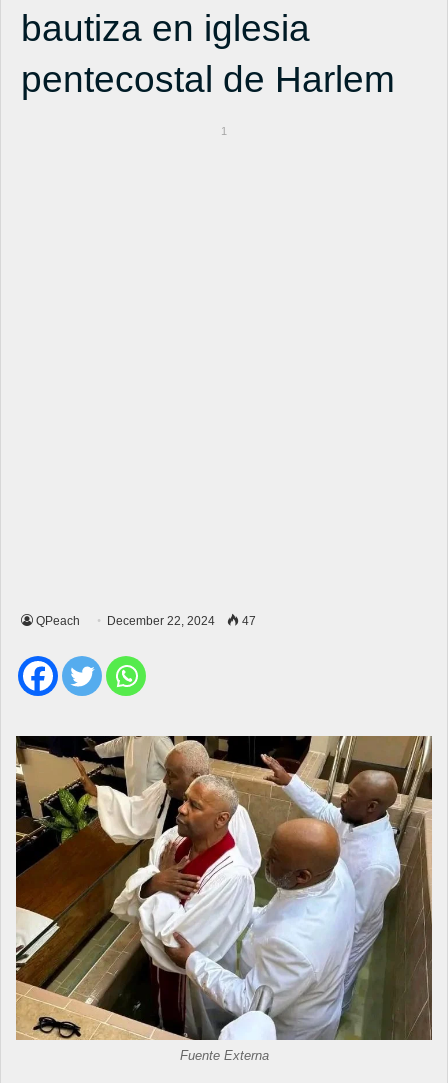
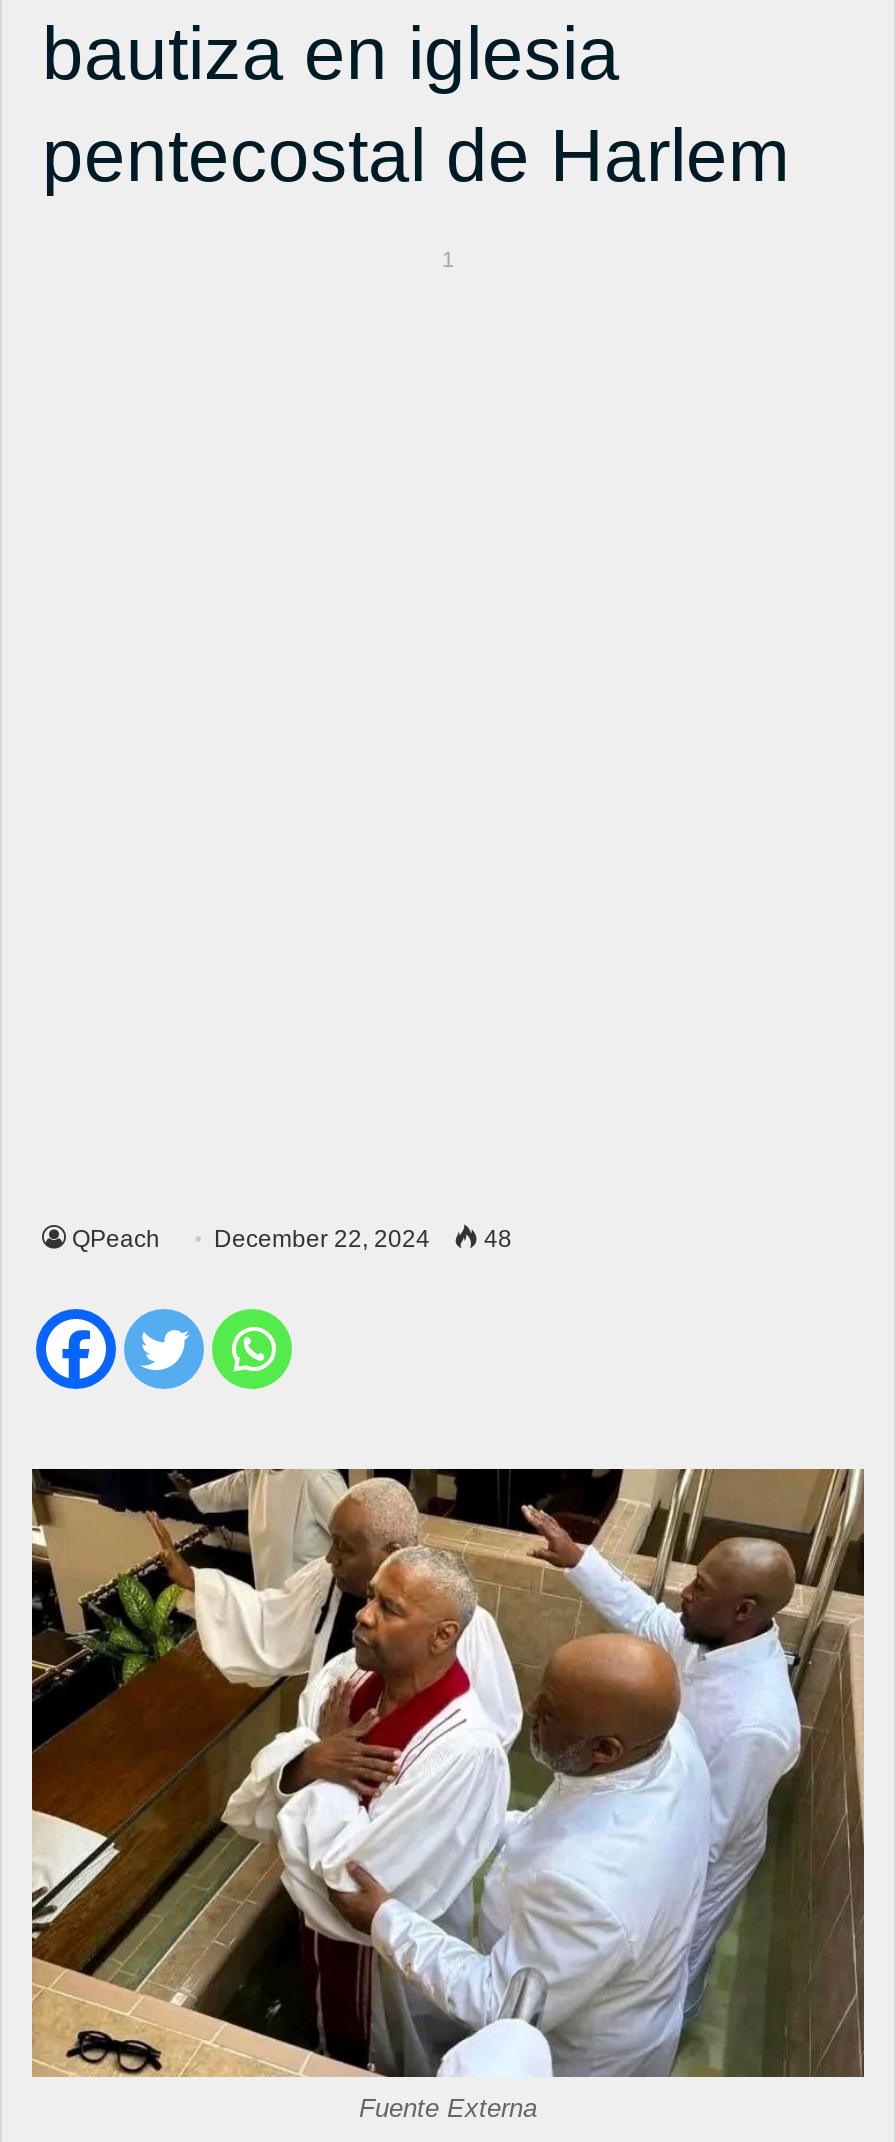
- QPeach December 22, 2024 47
+ QPeach December 22, 2024 48
